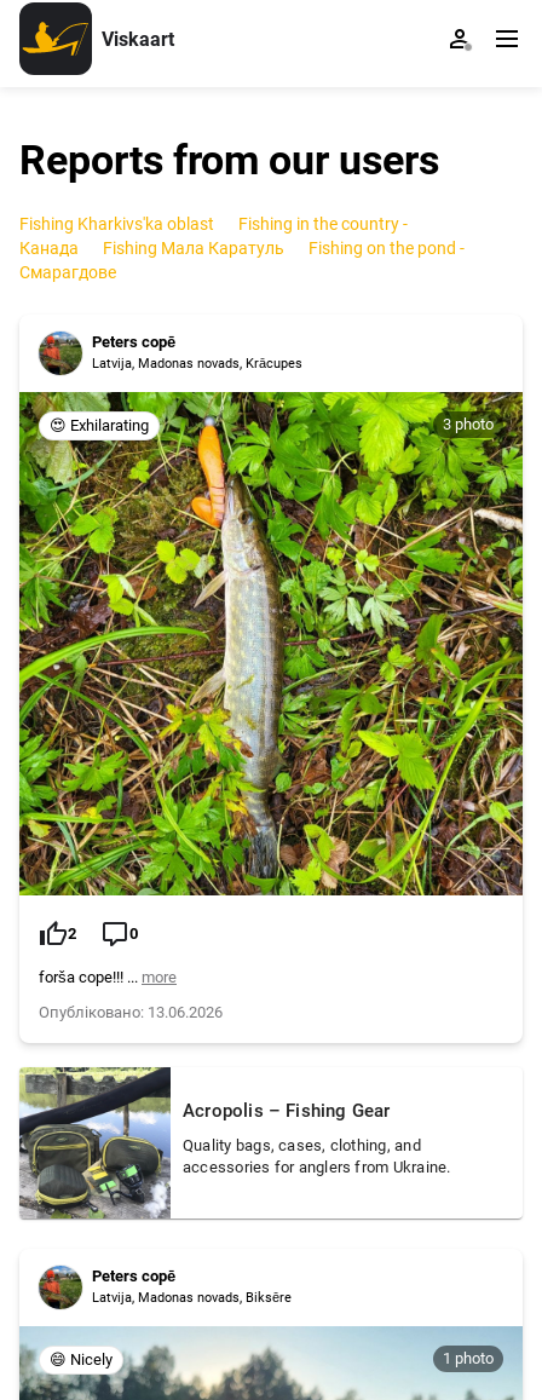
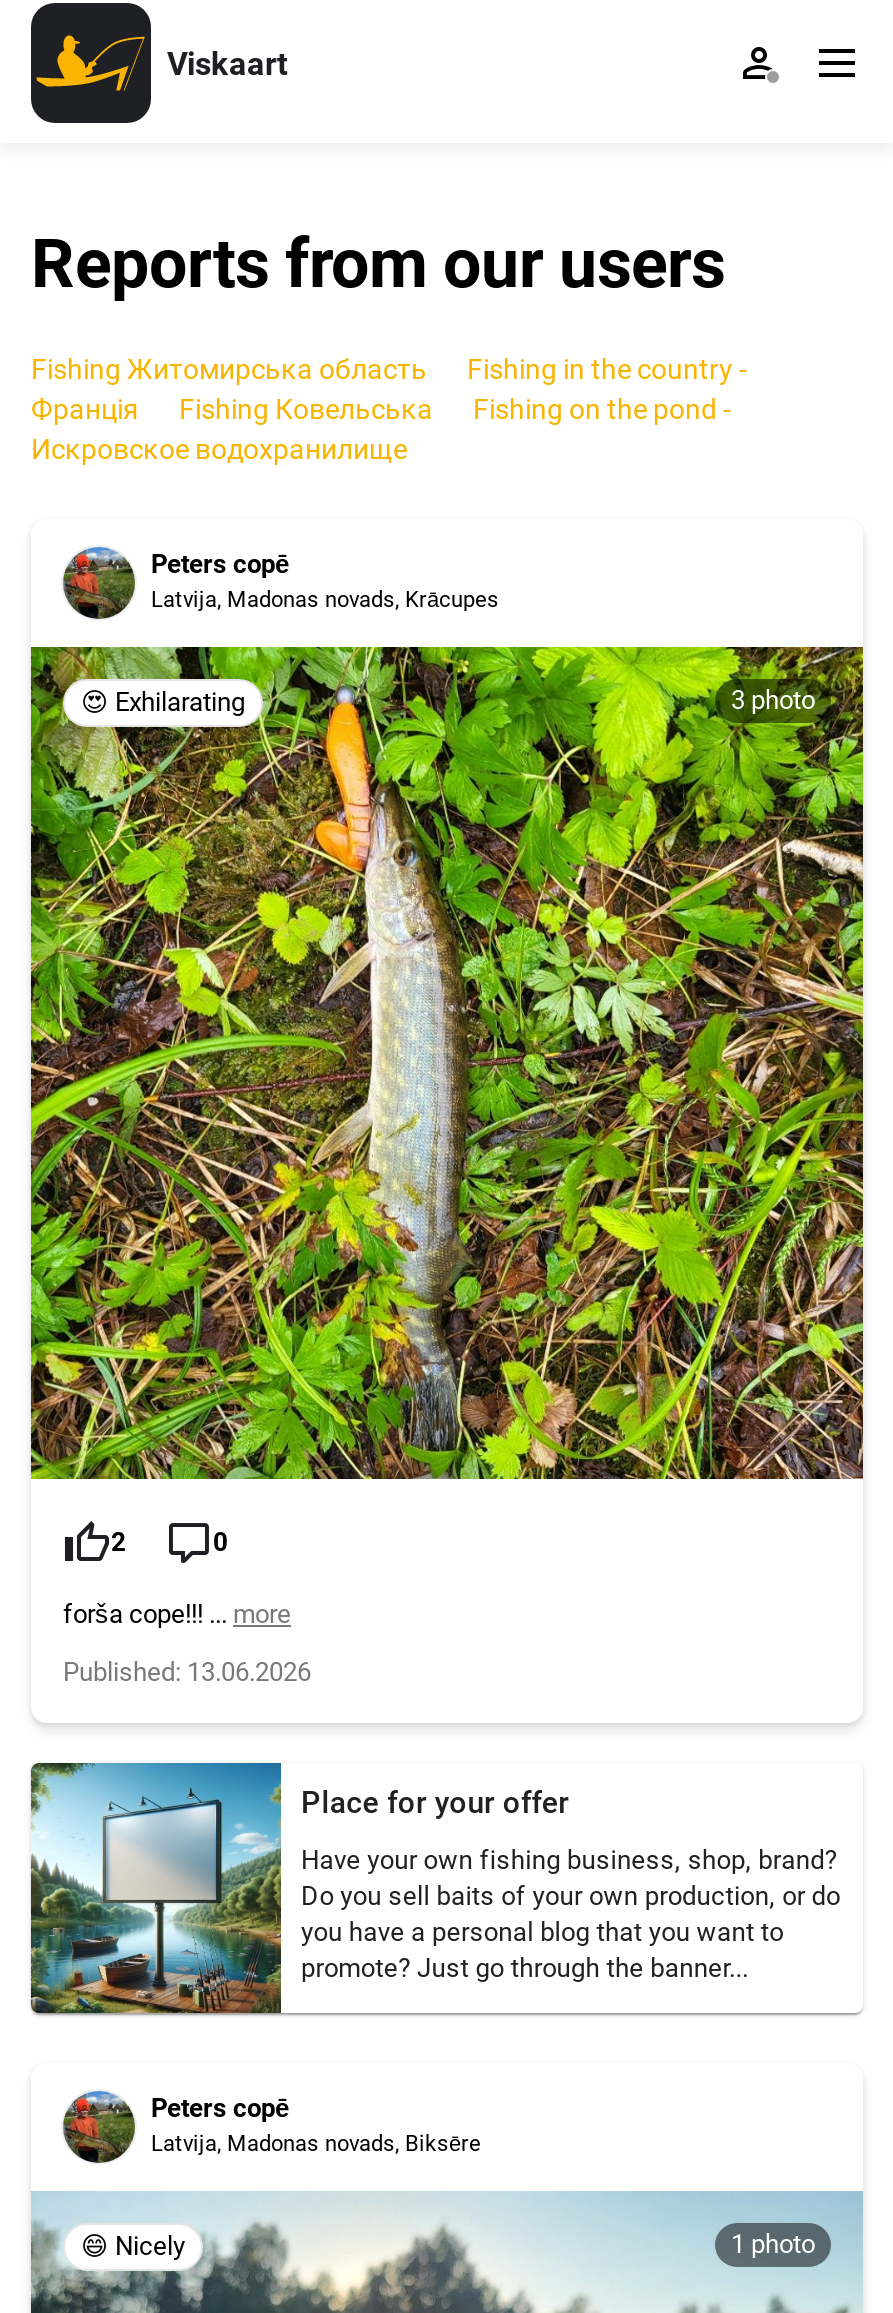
- Fishing Kharkivs'ka oblast
+ Fishing Житомирська область

- Канада
- Fishing Мала Каратуль
+ Франція
+ Fishing Ковельська

- Смарагдове
+ Искровское водохранилище

- Опубліковано: 13.06.2026
+ Published: 13.06.2026

- [image]
- Acropolis – Fishing Gear
+ [image]
+ Place for your offer

- Quality bags, cases, clothing, and
- accessories for anglers from Ukraine.
+ Have your own fishing business, shop, brand?
+ Do you sell baits of your own production, or do
+ you have a personal blog that you want to
+ promote? Just go through the banner...
